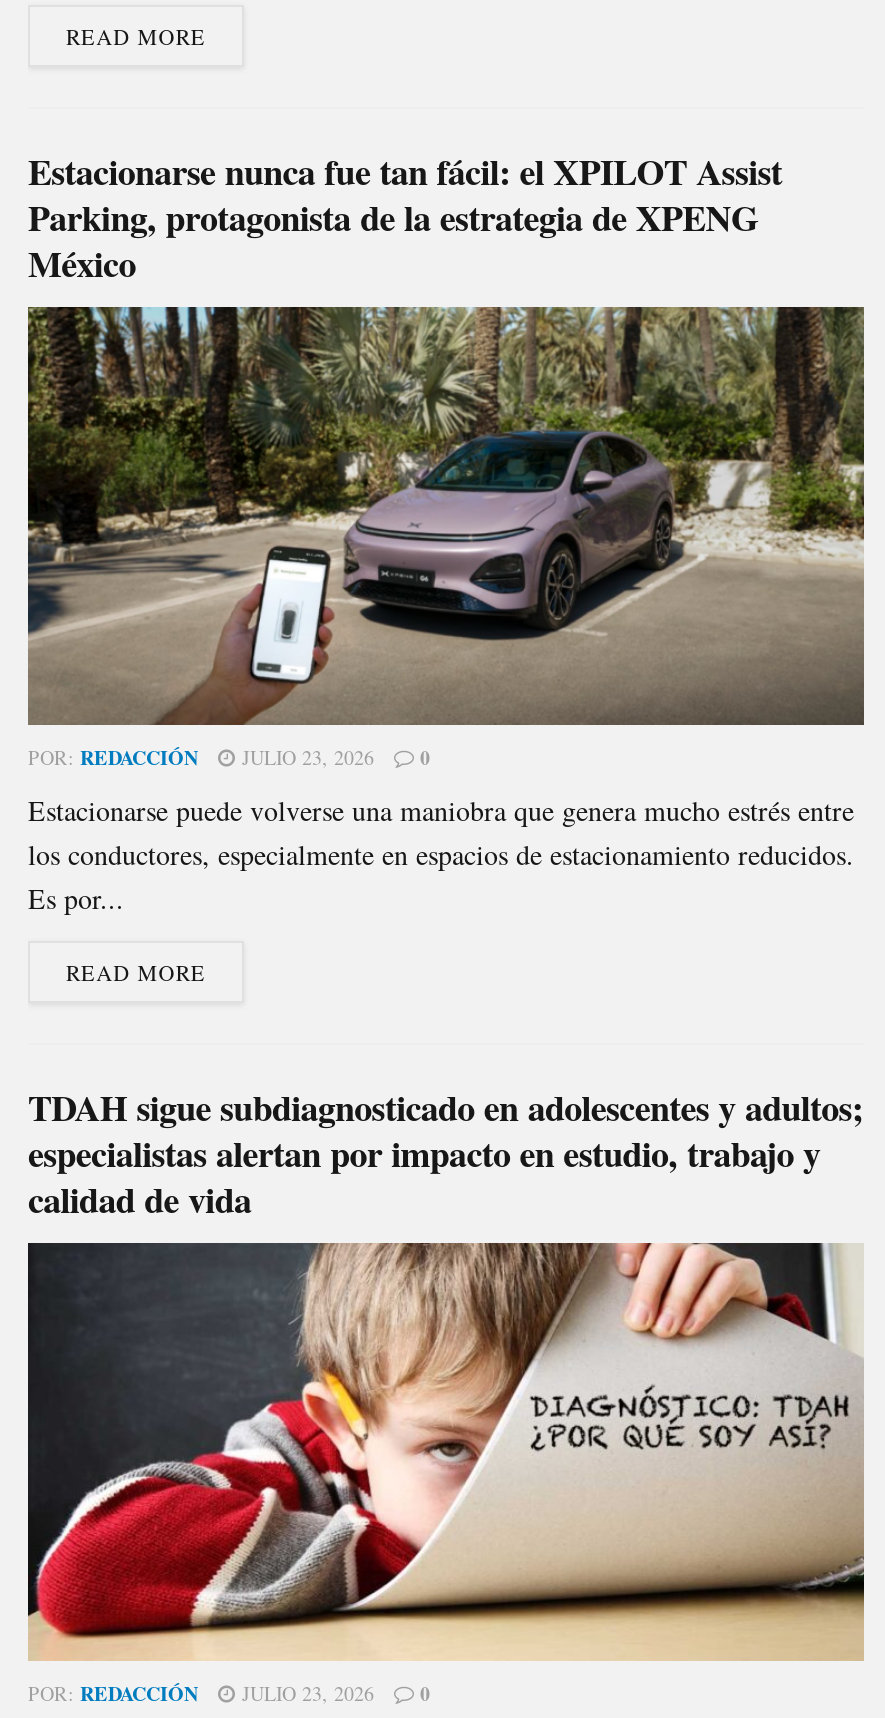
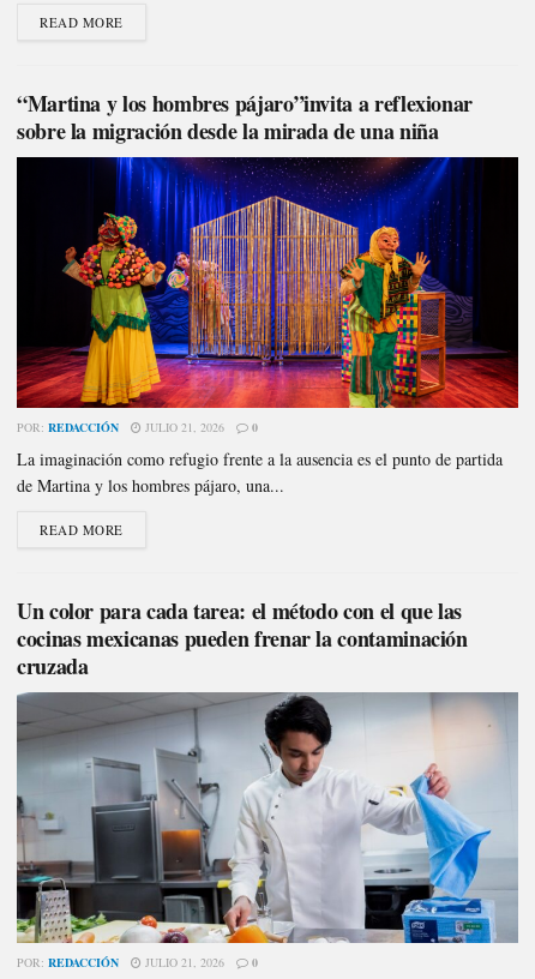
- Estacionarse nunca fue tan fácil: el XPILOT Assist
- Parking, protagonista de la estrategia de XPENG
- México
+ “Martina y los hombres pájaro”invita a reflexionar
+ sobre la migración desde la mirada de una niña

- [image]
- POR: REDACCIÓN JULIO 23, 2026 0
+ [image]
+ POR: REDACCIÓN JULIO 21, 2026 0

- Estacionarse puede volverse una maniobra que genera mucho estrés entre
- los conductores, especialmente en espacios de estacionamiento reducidos.
- Es por...
+ La imaginación como refugio frente a la ausencia es el punto de partida
+ de Martina y los hombres pájaro, una...

- TDAH sigue subdiagnosticado en adolescentes y adultos;
- especialistas alertan por impacto en estudio, trabajo y
- calidad de vida
+ Un color para cada tarea: el método con el que las
+ cocinas mexicanas pueden frenar la contaminación
+ cruzada

- [image]
- POR: REDACCIÓN JULIO 23, 2026 0
+ [image]
+ POR: REDACCIÓN JULIO 21, 2026 0
